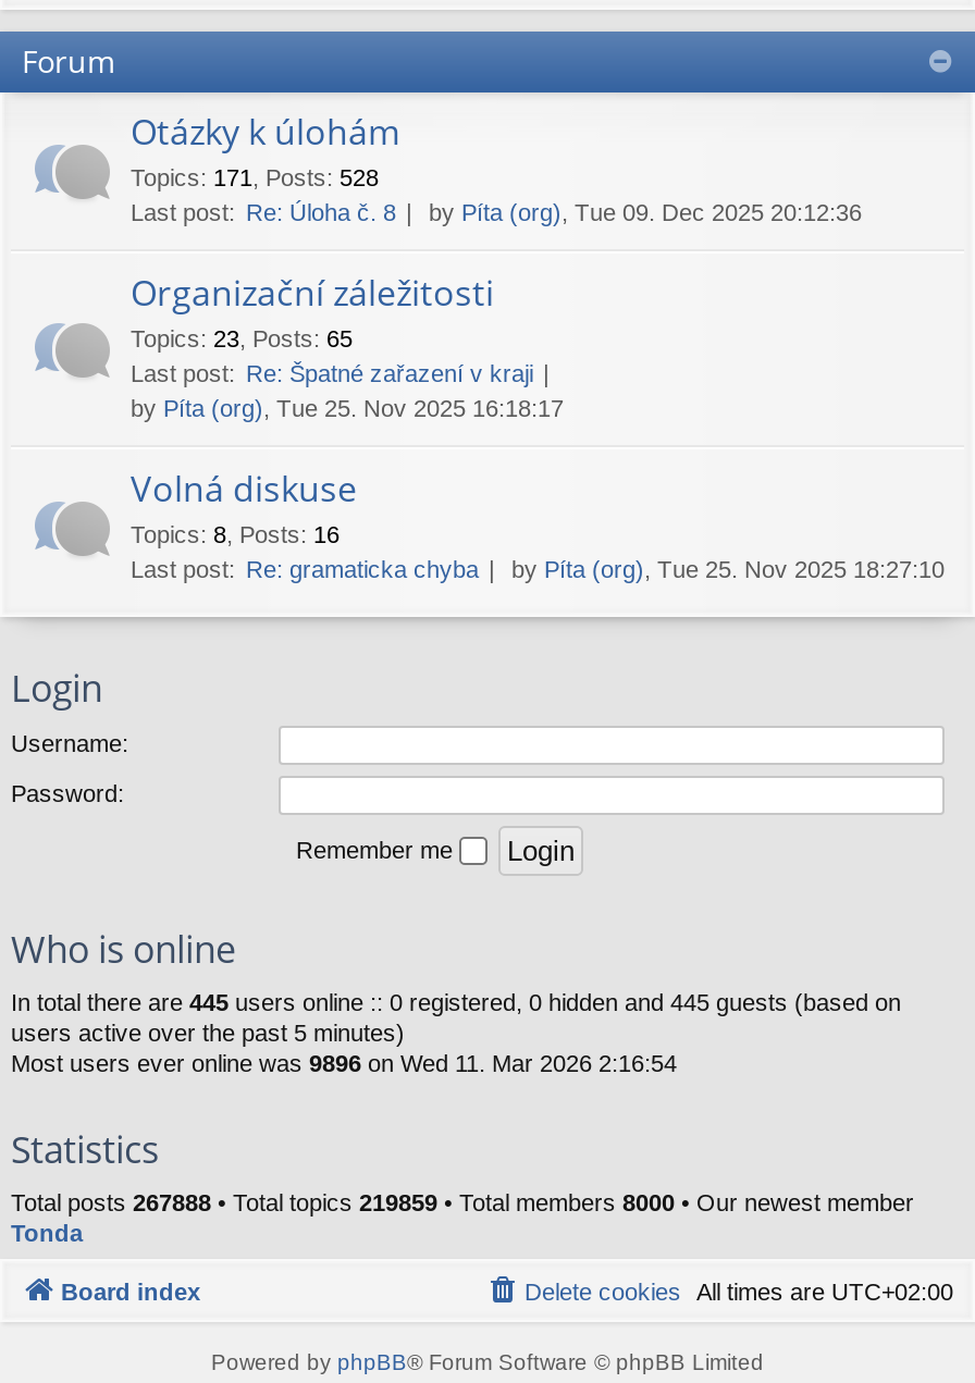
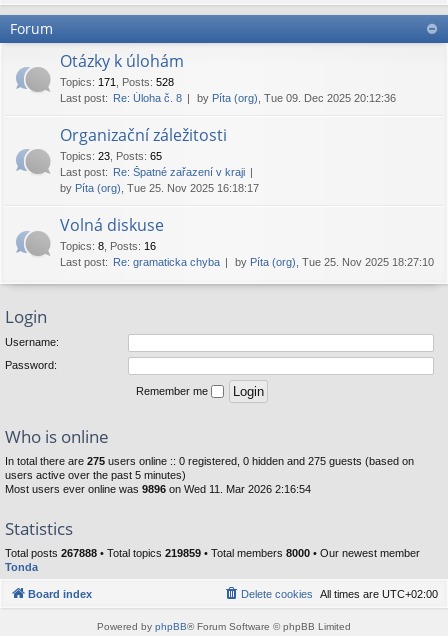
- In total there are 445 users online :: 0 registered, 0 hidden and 445 guests (based on
+ In total there are 275 users online :: 0 registered, 0 hidden and 275 guests (based on
